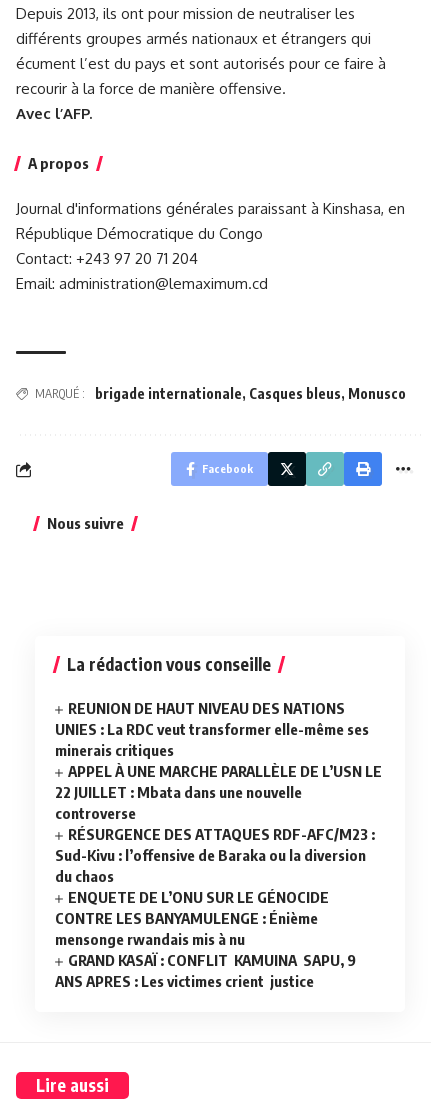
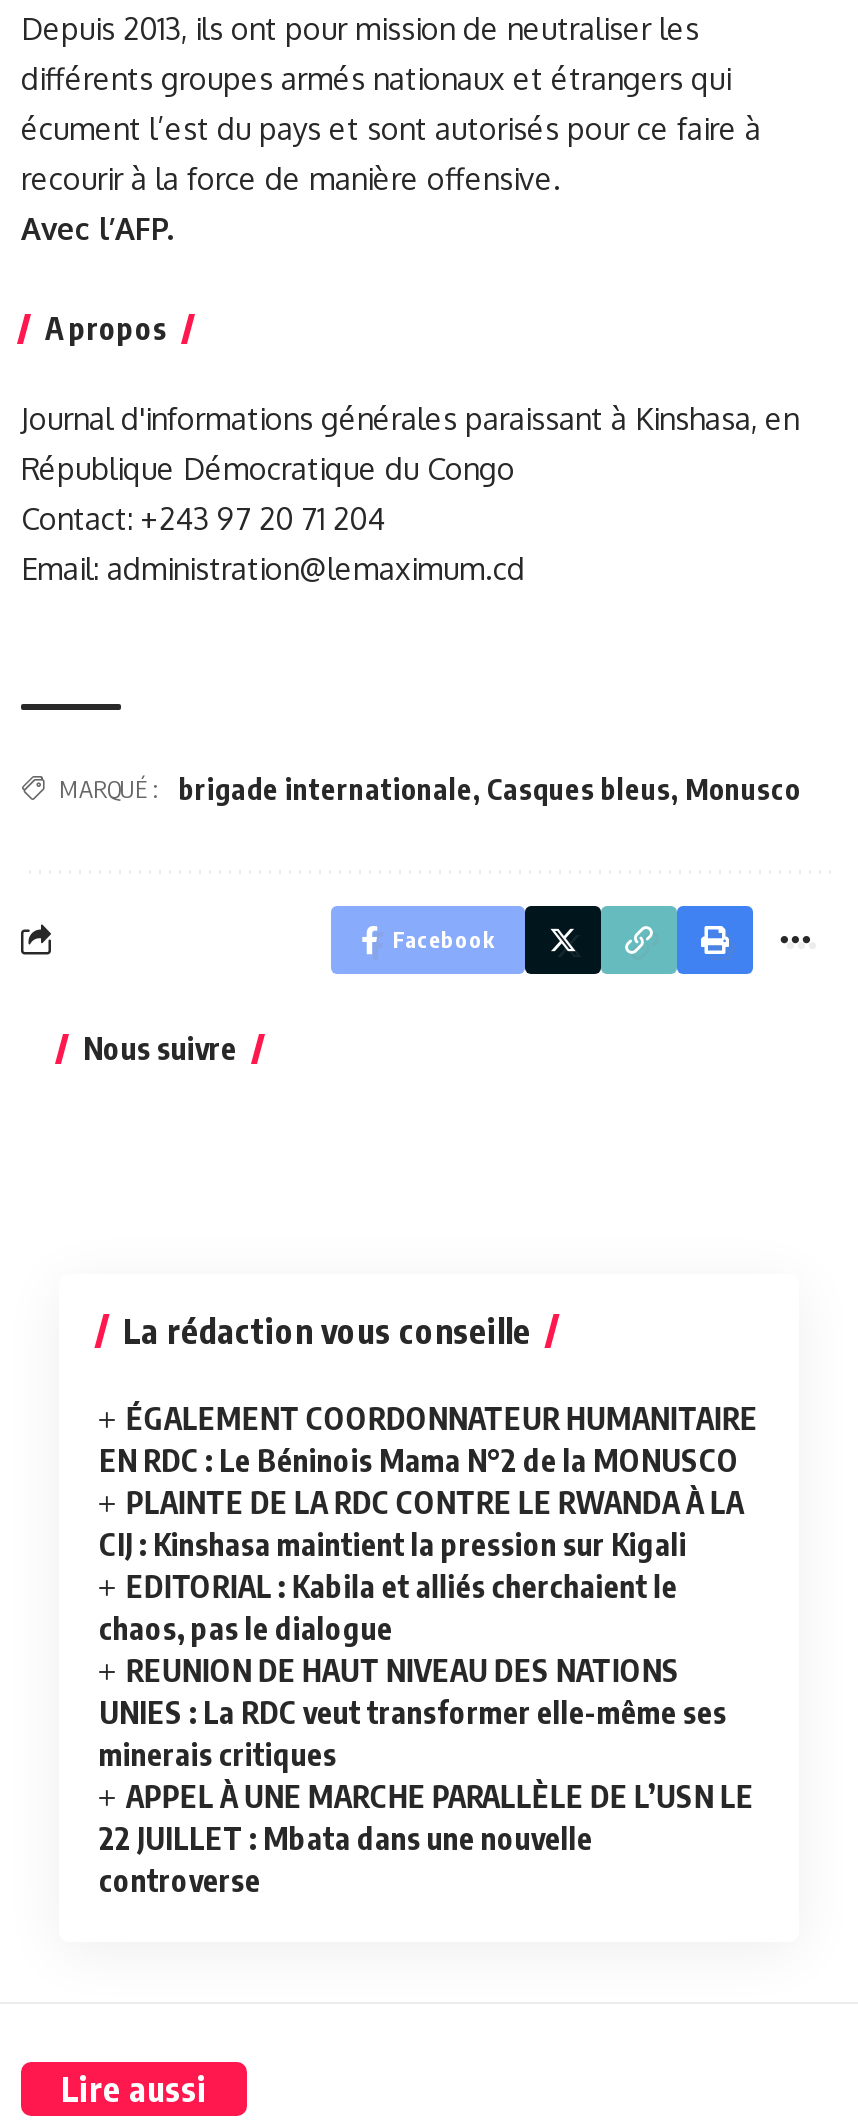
+ ÉGALEMENT COORDONNATEUR HUMANITAIRE
+ EN RDC : Le Béninois Mama N°2 de la MONUSCO
+ PLAINTE DE LA RDC CONTRE LE RWANDA À LA
+ CIJ : Kinshasa maintient la pression sur Kigali
+ EDITORIAL : Kabila et alliés cherchaient le
+ chaos, pas le dialogue

moved down: REUNION DE HAUT NIVEAU DES NATIONS | UNIES : La RDC veut transformer elle-même ses | minerais critiques | APPEL À UNE MARCHE PARALLÈLE DE L’USN LE | 22 JUILLET : Mbata dans une nouvelle | controverse

- RÉSURGENCE DES ATTAQUES RDF-AFC/M23 :
- Sud-Kivu : l’offensive de Baraka ou la diversion
- du chaos
- ENQUETE DE L’ONU SUR LE GÉNOCIDE
- CONTRE LES BANYAMULENGE : Énième
- mensonge rwandais mis à nu
- GRAND KASAÏ : CONFLIT KAMUINA SAPU, 9
- ANS APRES : Les victimes crient justice
